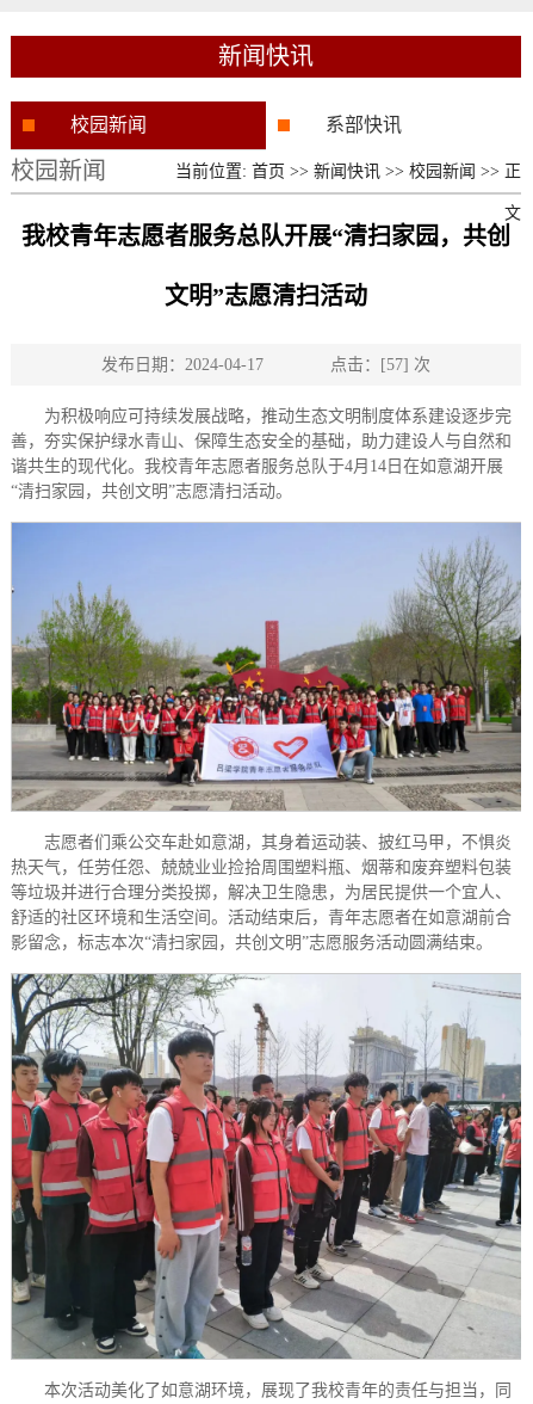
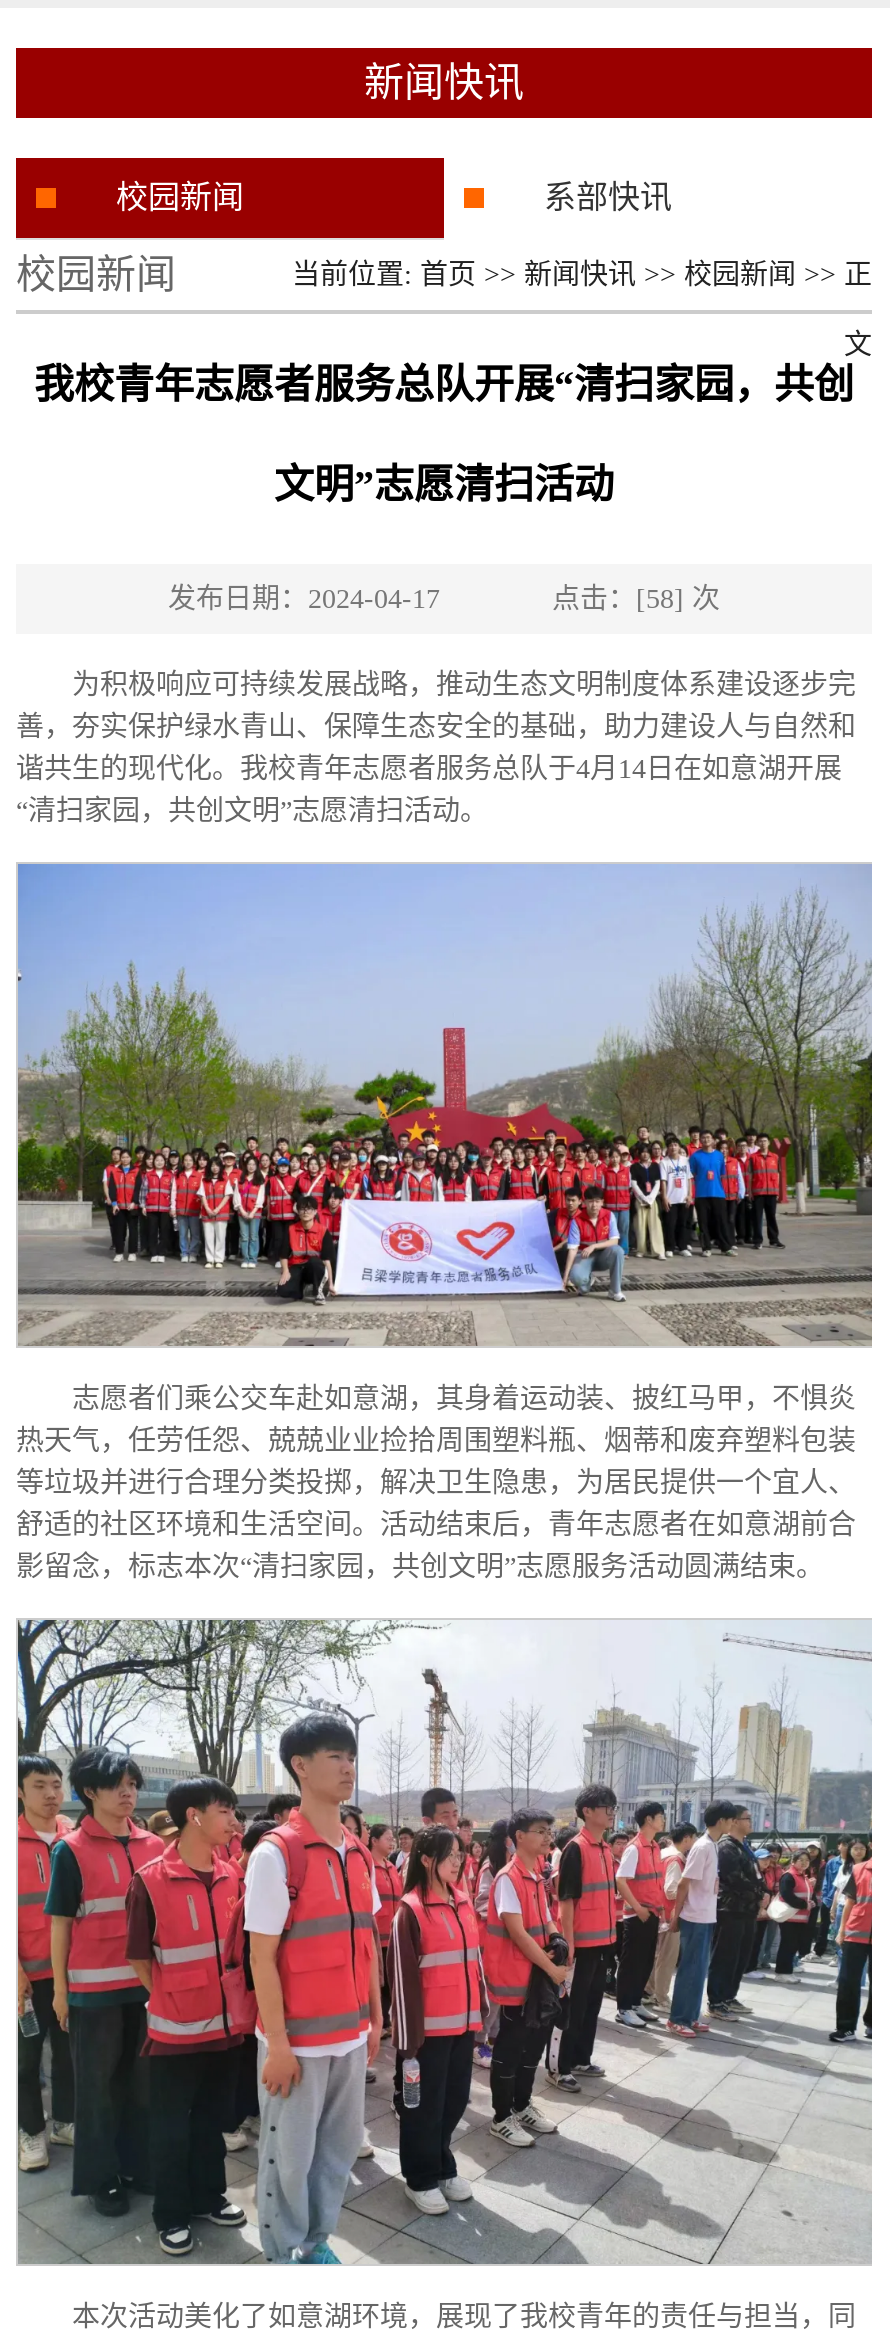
- 发布日期：2024-04-17 点击：[57] 次
+ 发布日期：2024-04-17 点击：[58] 次
